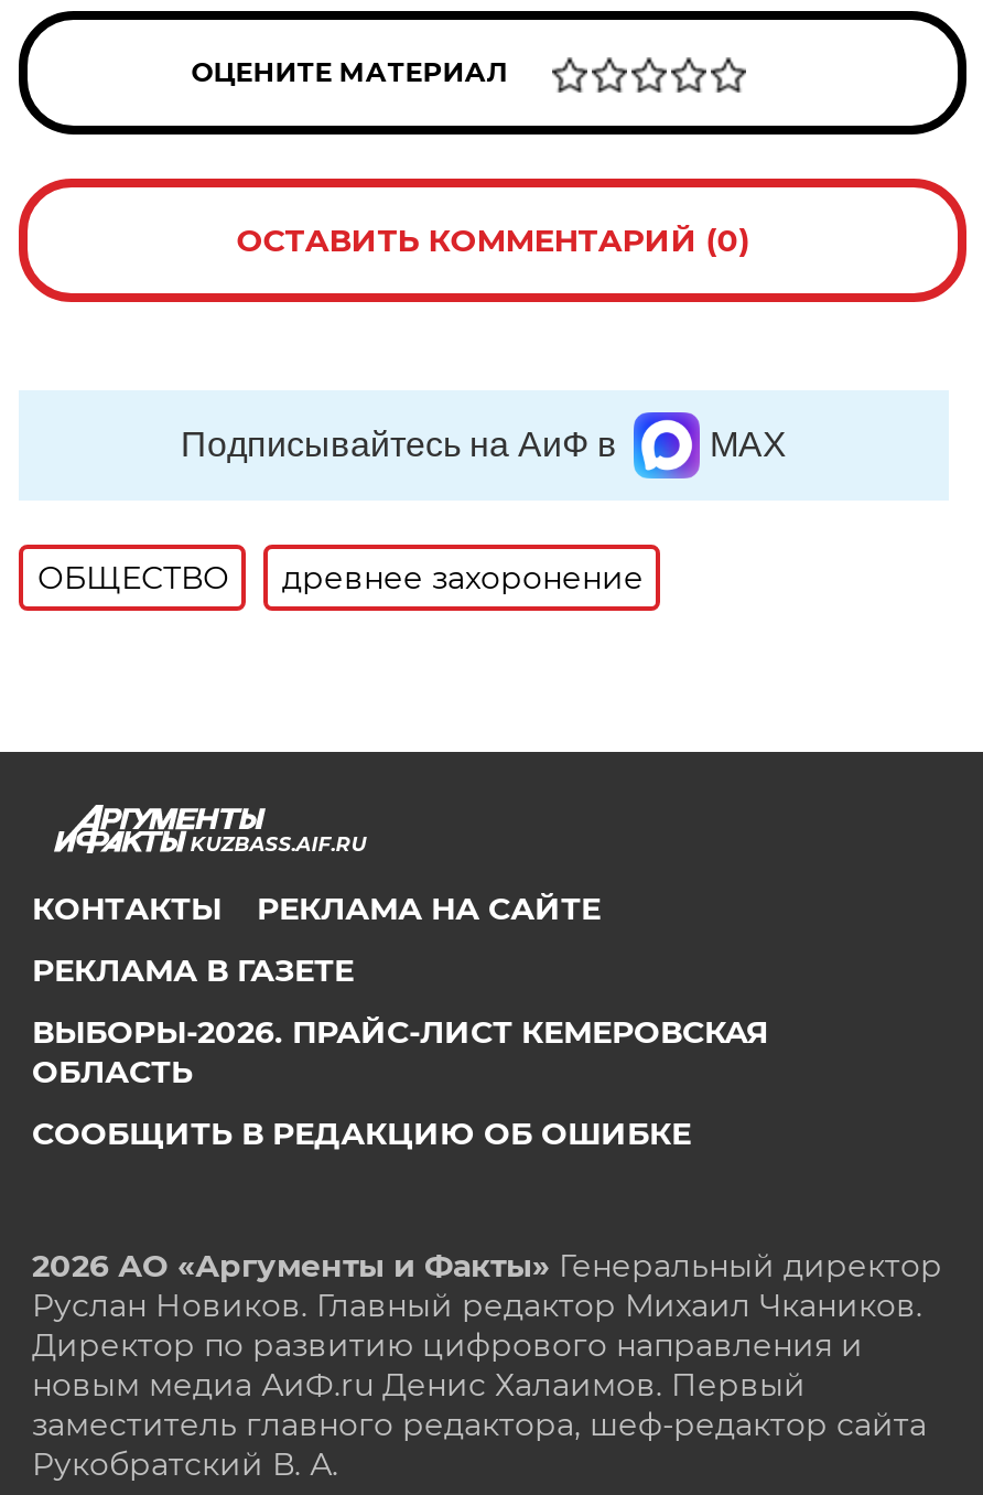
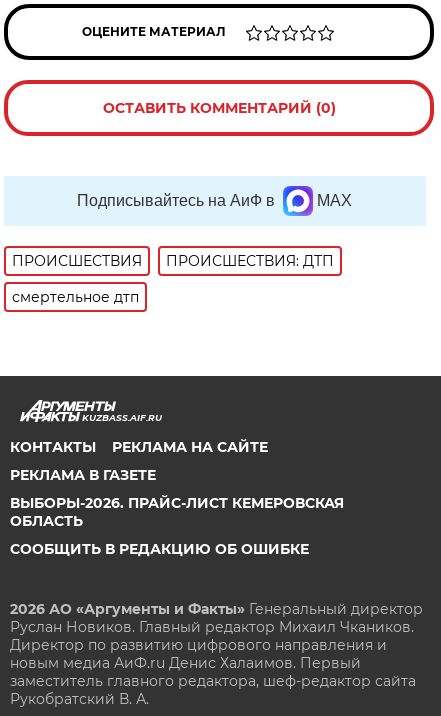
- ОБЩЕСТВО
- древнее захоронение
+ ПРОИСШЕСТВИЯ
+ ПРОИСШЕСТВИЯ: ДТП
+ смертельное дтп
